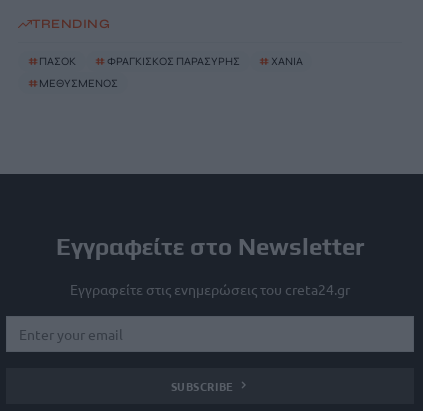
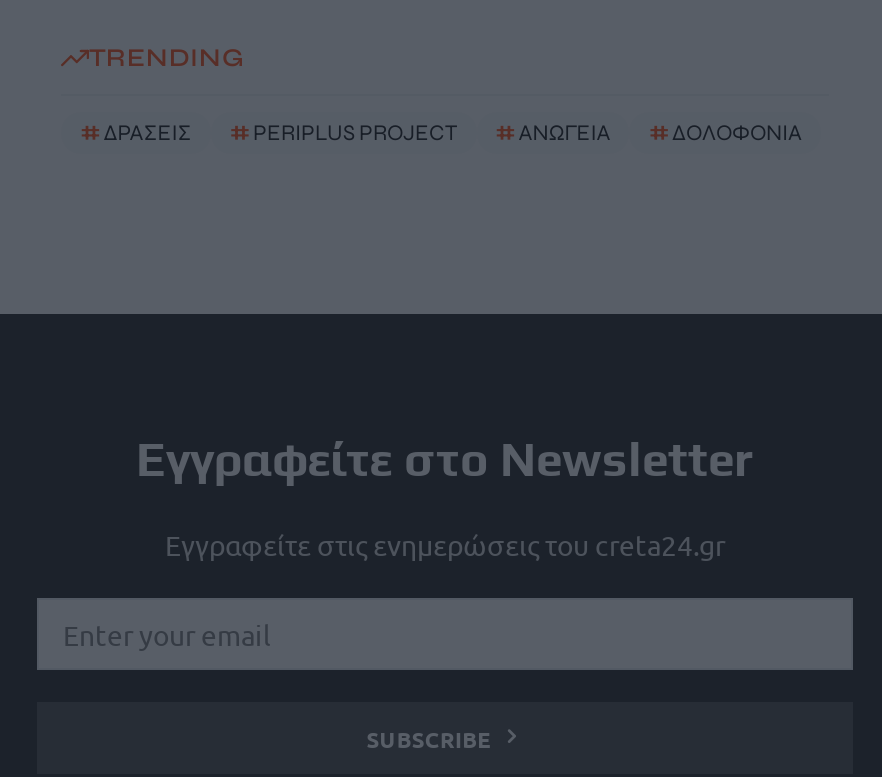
- # ΠΑΣΟΚ
- # ΦΡΑΓΚΙΣΚΟΣ ΠΑΡΑΣΥΡΗΣ
- # ΧΑΝΙΑ
- # ΜΕΘΥΣΜΕΝΟΣ
+ # ΔΡΑΣΕΙΣ
+ # PERIPLUS PROJECT
+ # ΑΝΩΓΕΙΑ
+ # ΔΟΛΟΦΟΝΙΑ
